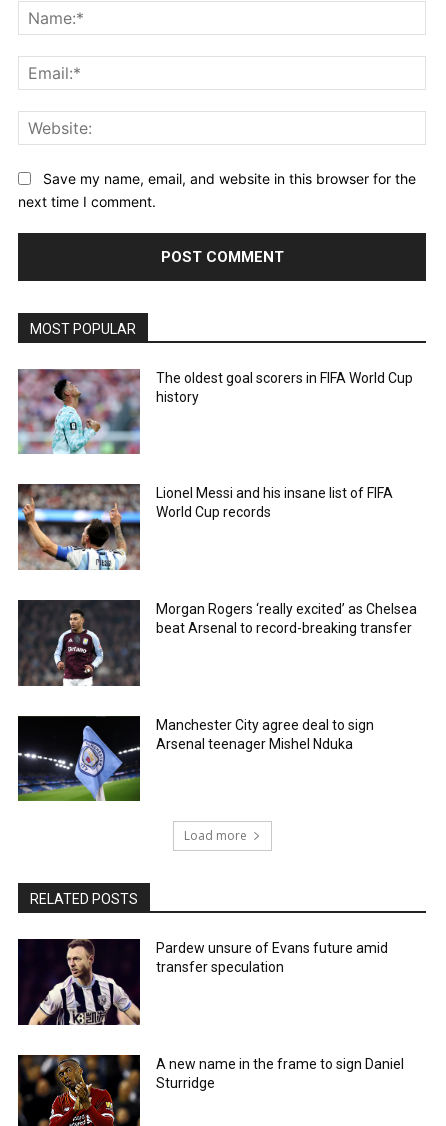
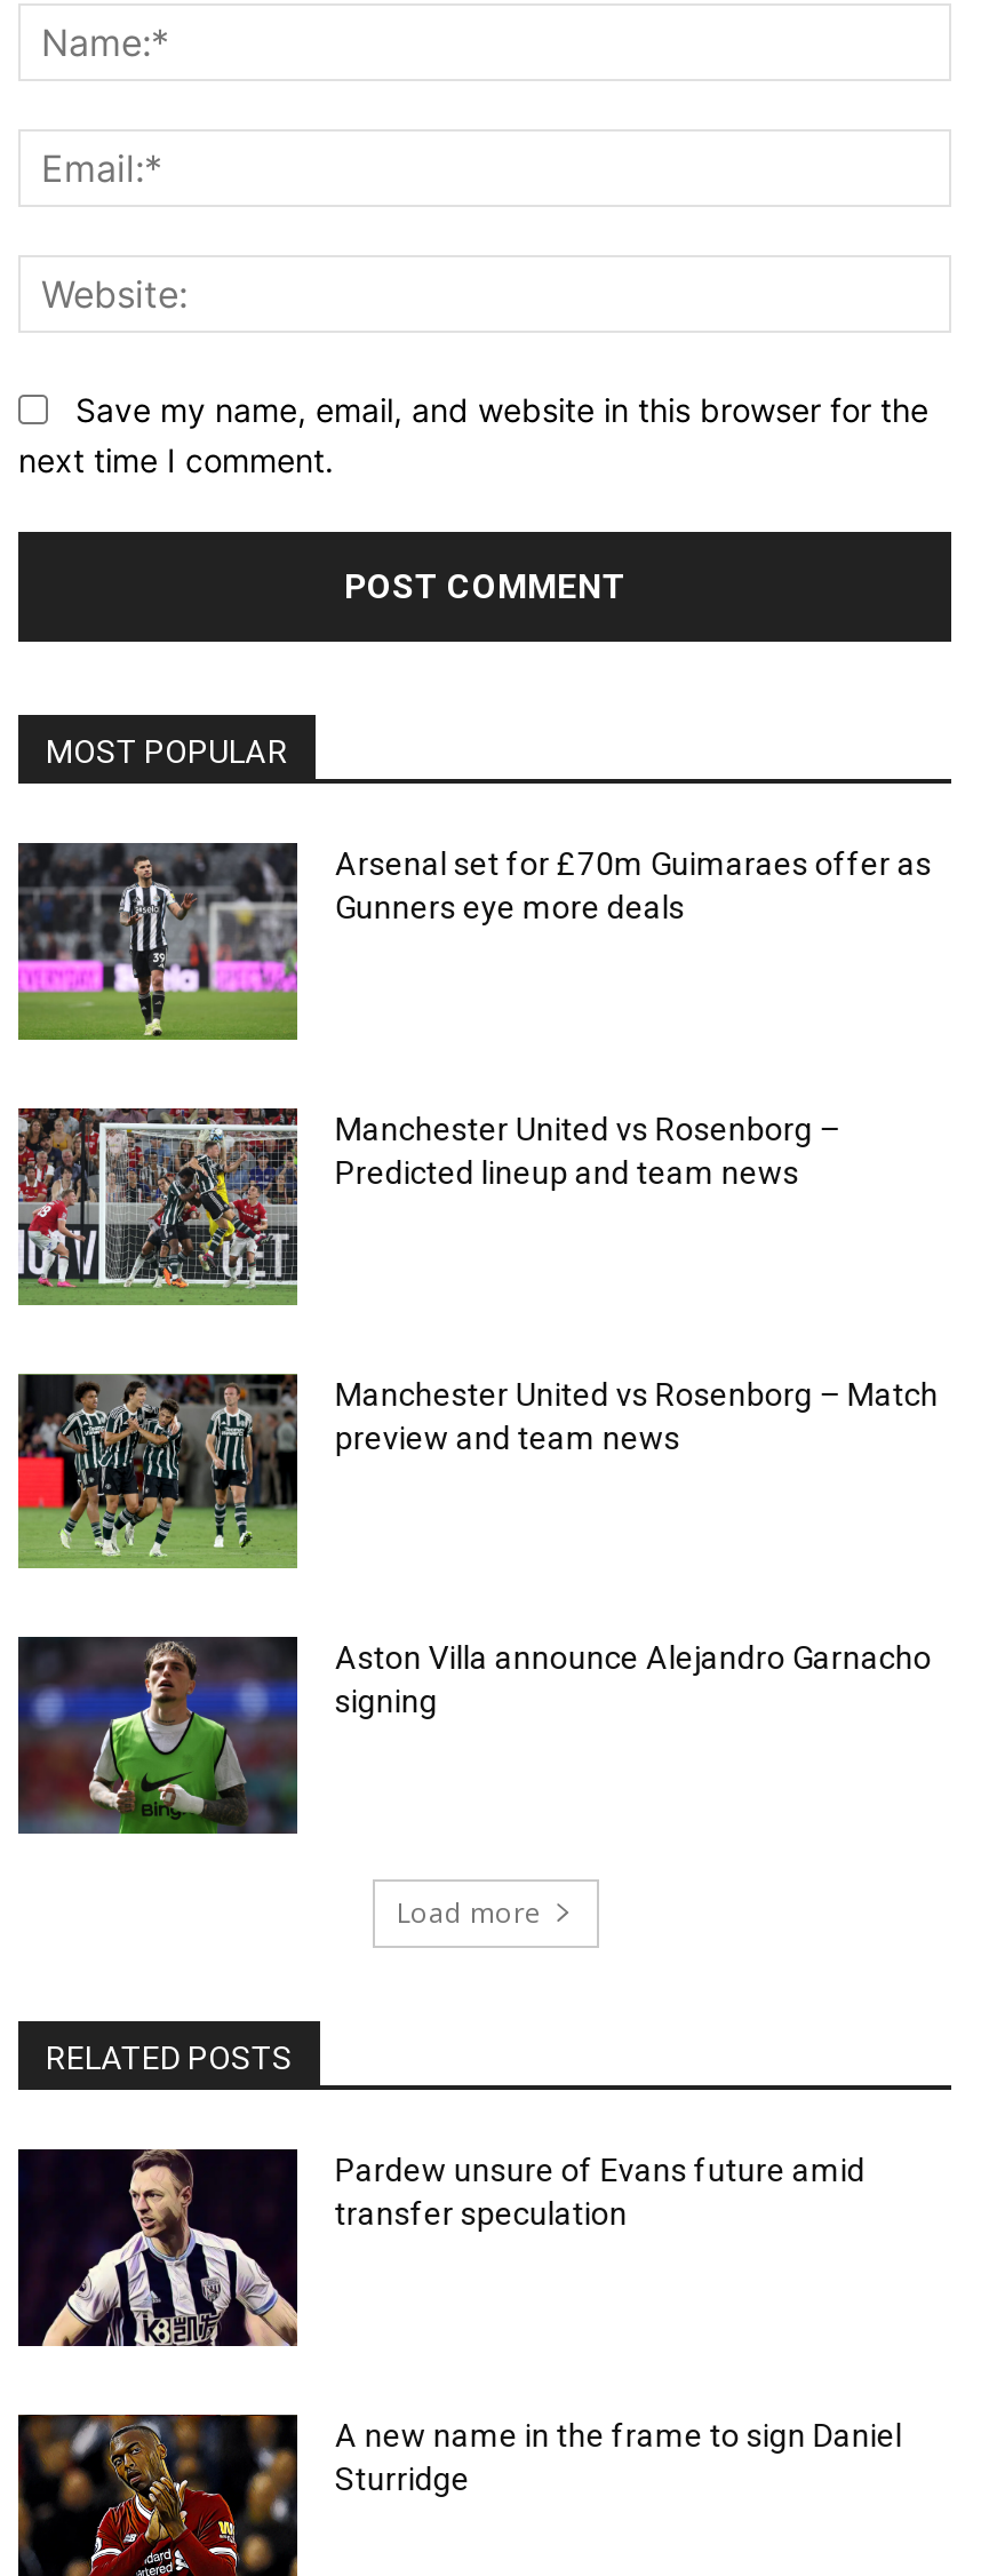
- [image]
- The oldest goal scorers in FIFA World Cup
- history
+ [image]
+ Arsenal set for £70m Guimaraes offer as
+ Gunners eye more deals

- [image]
- Lionel Messi and his insane list of FIFA
- World Cup records
+ [image]
+ Manchester United vs Rosenborg –
+ Predicted lineup and team news

- [image]
- Morgan Rogers ‘really excited’ as Chelsea
- beat Arsenal to record-breaking transfer
+ [image]
+ Manchester United vs Rosenborg – Match
+ preview and team news

- [image]
- Manchester City agree deal to sign
- Arsenal teenager Mishel Nduka
+ [image]
+ Aston Villa announce Alejandro Garnacho
+ signing
